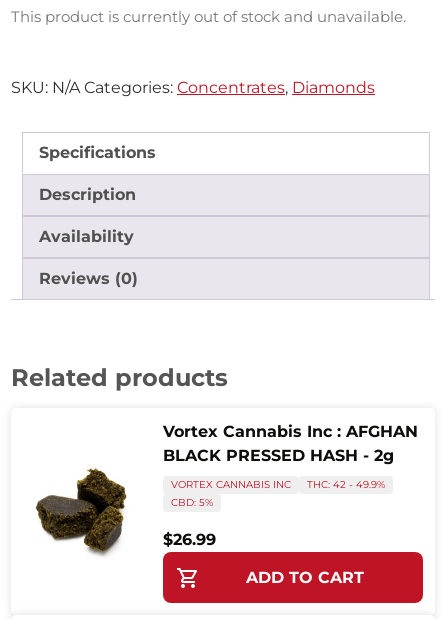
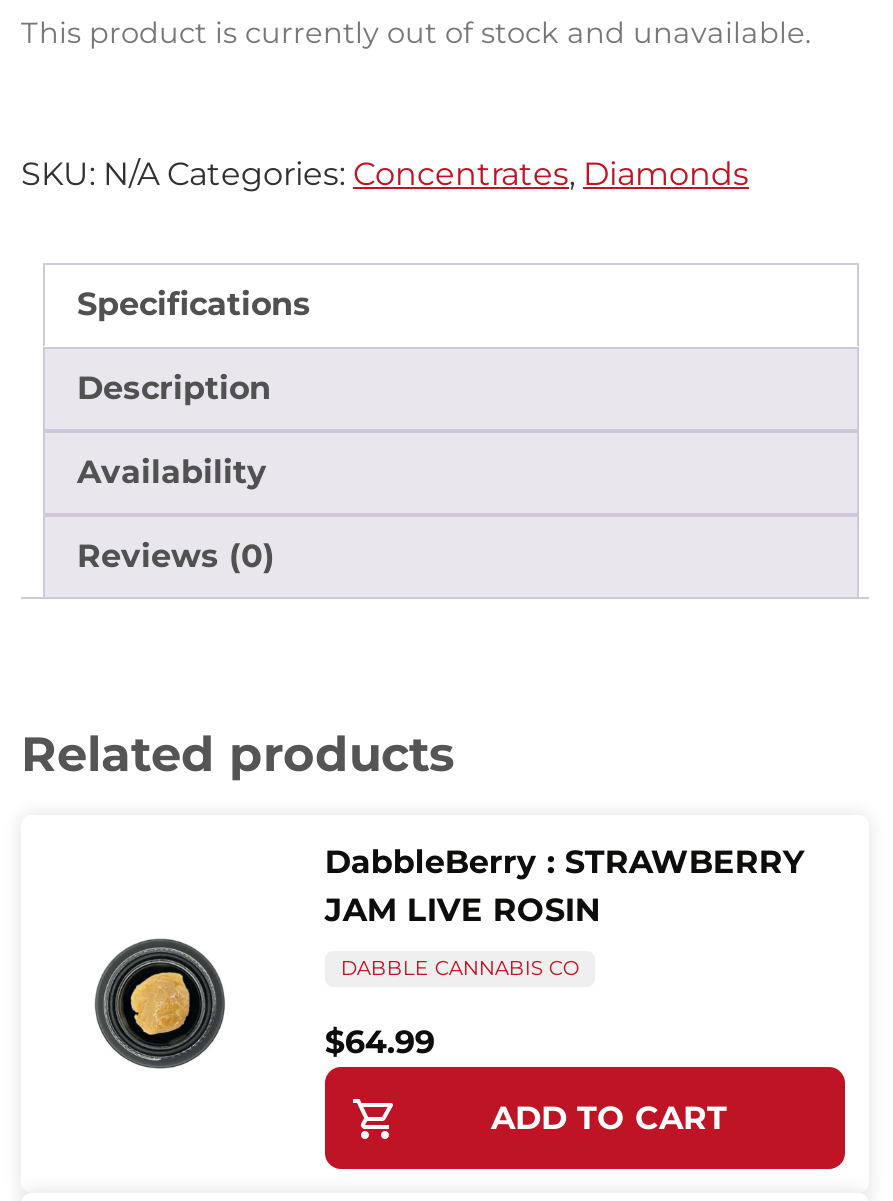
- Vortex Cannabis Inc : AFGHAN
- BLACK PRESSED HASH - 2g
+ DabbleBerry : STRAWBERRY
+ JAM LIVE ROSIN

- [image]
- $26.99
+ [image]
+ $64.99

- VORTEX CANNABIS INC
- THC: 42 - 49.9%
- CBD: 5%
+ DABBLE CANNABIS CO
